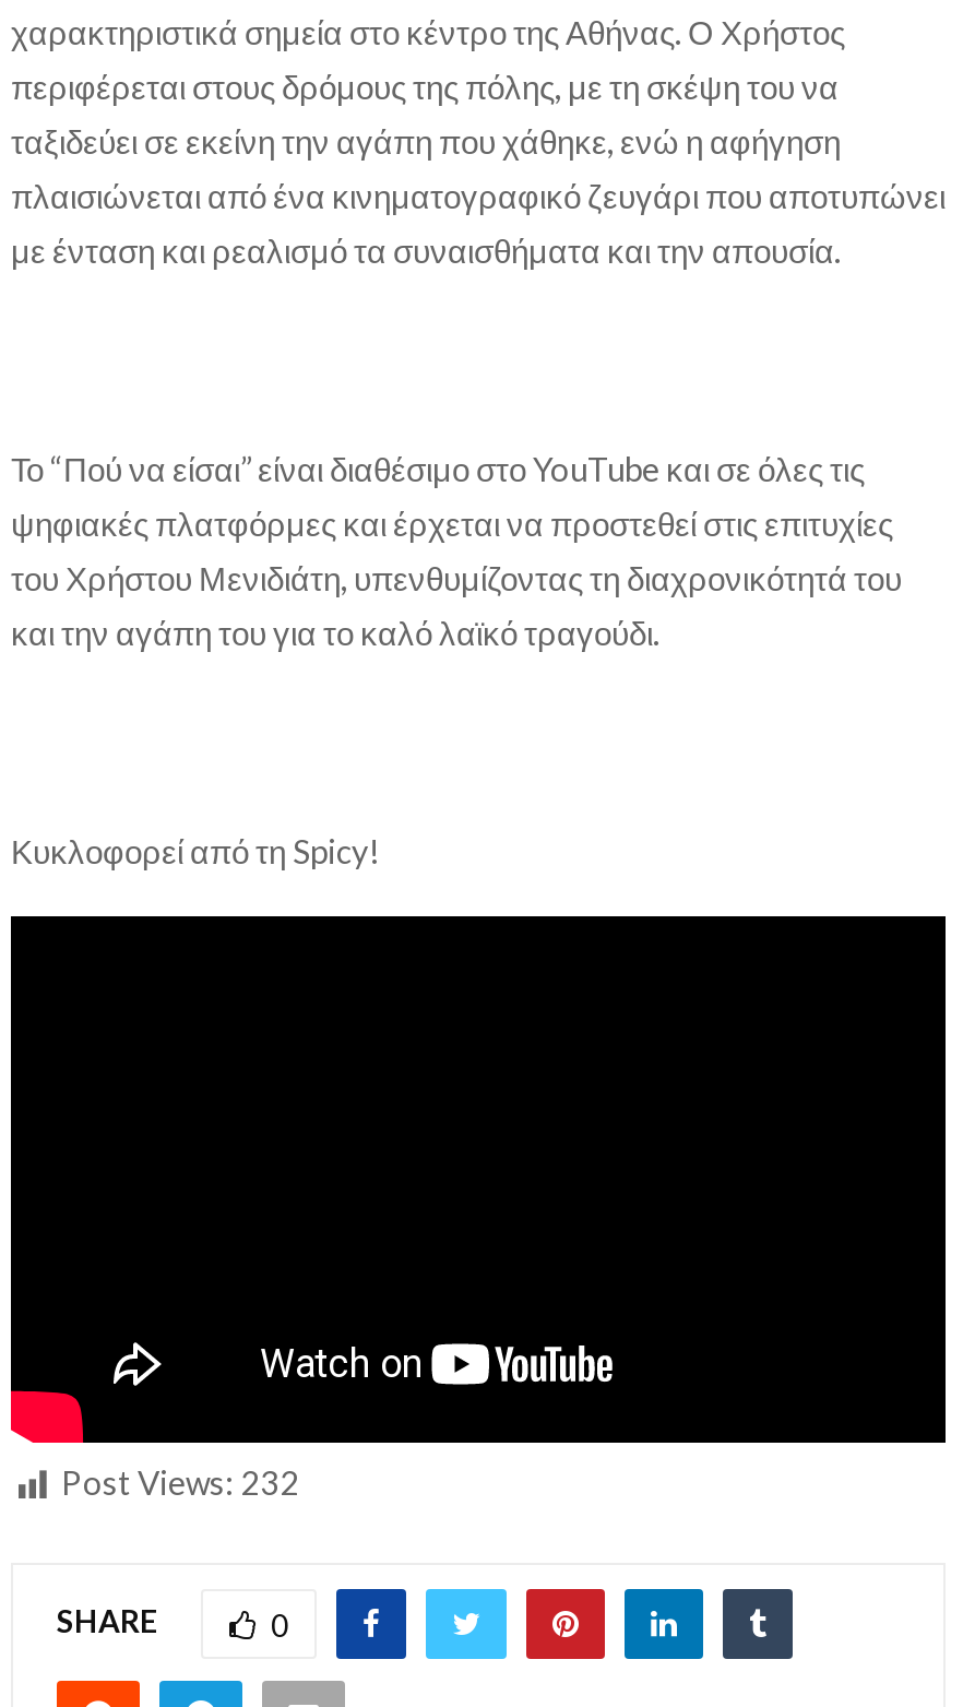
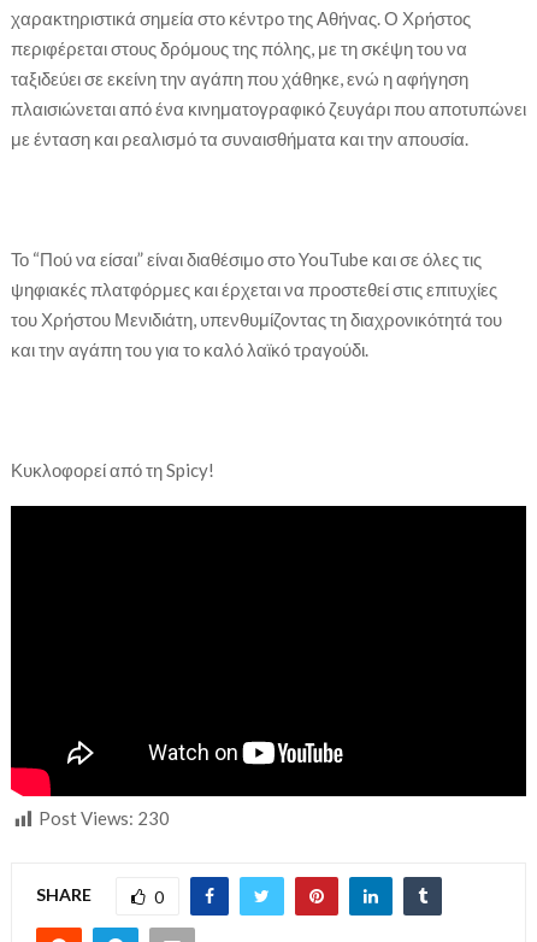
- Post Views: 232
+ Post Views: 230
